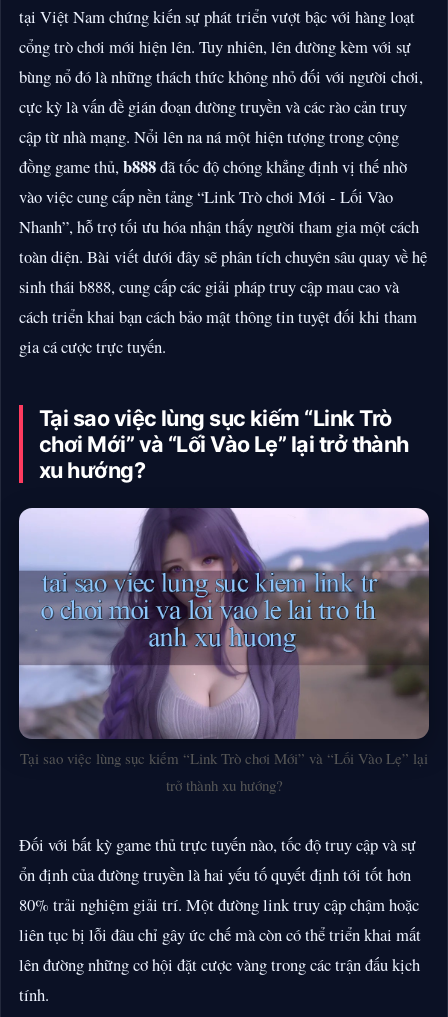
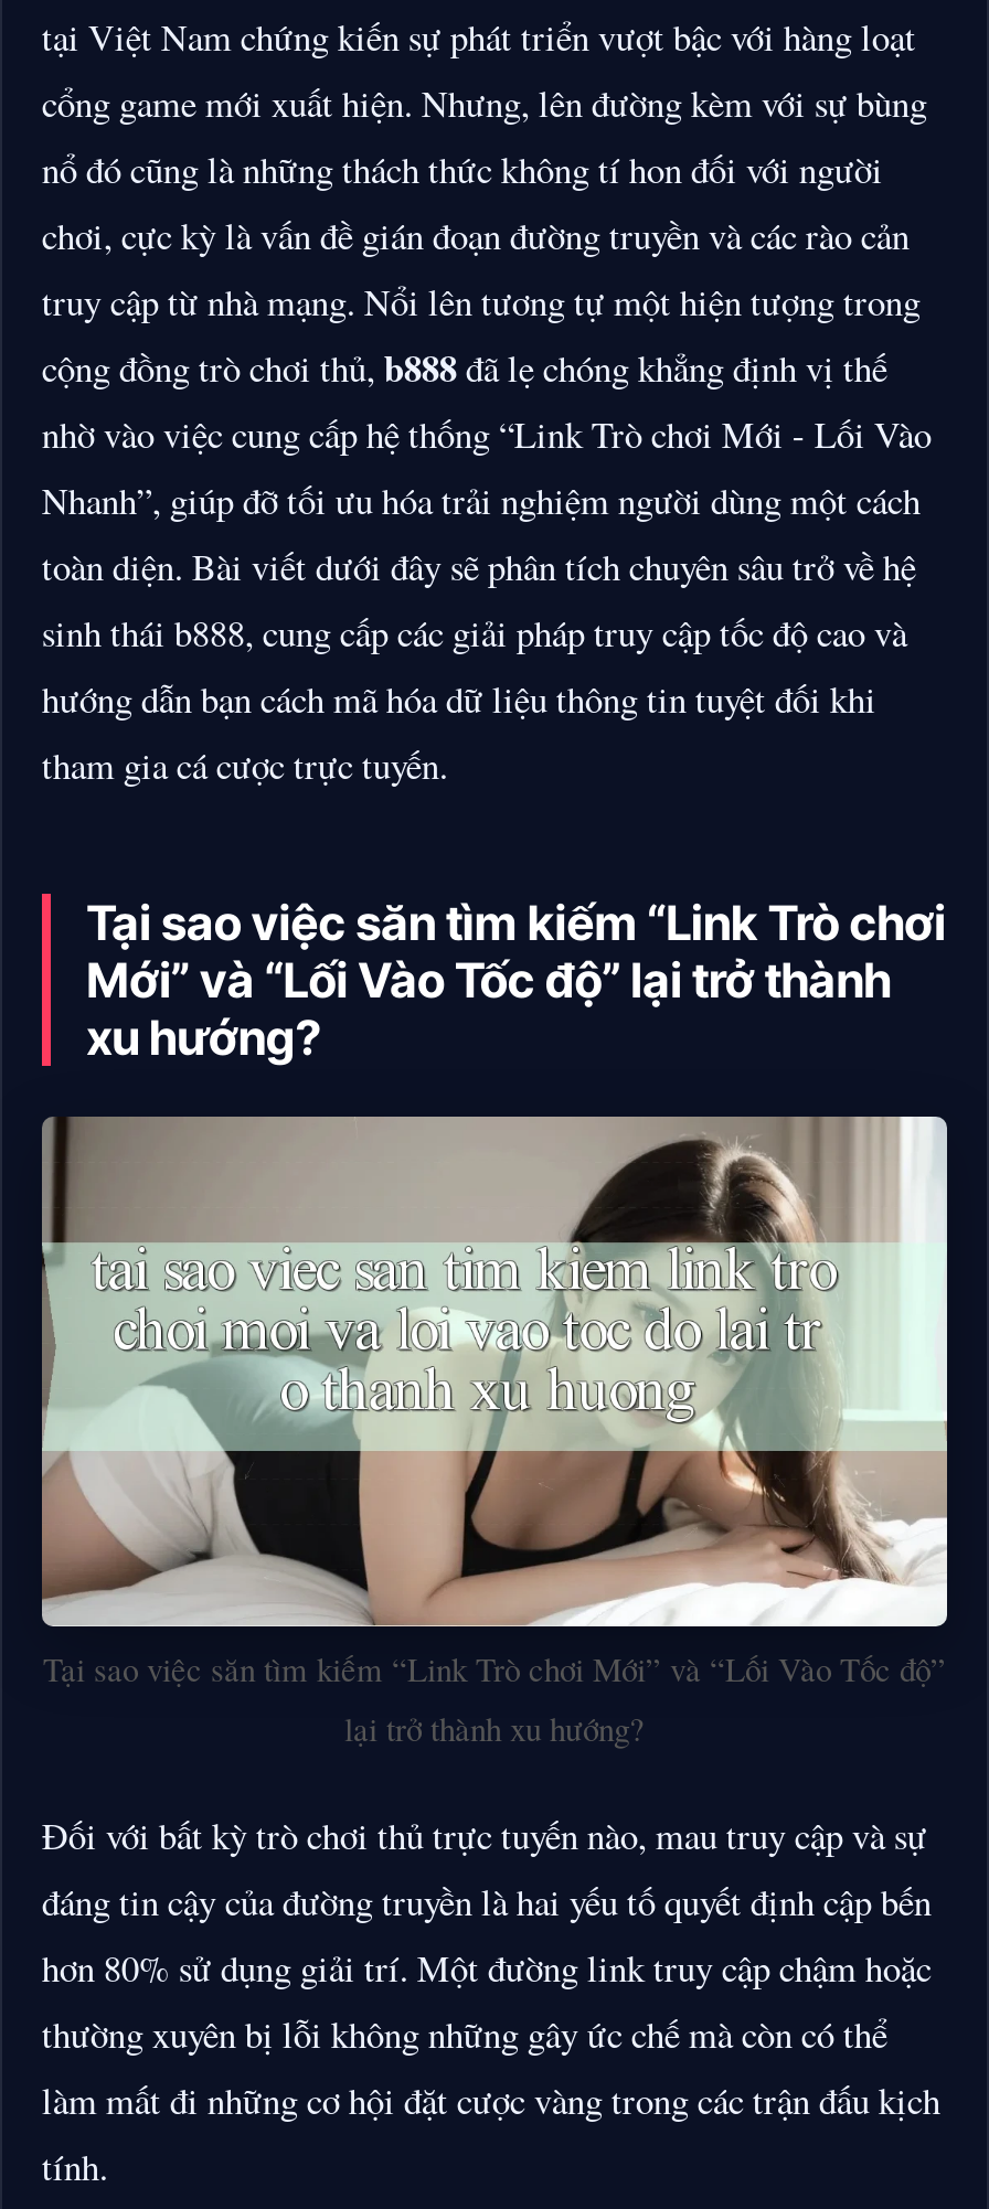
- cổng trò chơi mới hiện lên. Tuy nhiên, lên đường kèm với sự
- bùng nổ đó là những thách thức không nhỏ đối với người chơi,
- cực kỳ là vấn đề gián đoạn đường truyền và các rào cản truy
- cập từ nhà mạng. Nổi lên na ná một hiện tượng trong cộng
- đồng game thủ, b888 đã tốc độ chóng khẳng định vị thế nhờ
- vào việc cung cấp nền tảng “Link Trò chơi Mới - Lối Vào
- Nhanh”, hỗ trợ tối ưu hóa nhận thấy người tham gia một cách
- toàn diện. Bài viết dưới đây sẽ phân tích chuyên sâu quay về hệ
- sinh thái b888, cung cấp các giải pháp truy cập mau cao và
- cách triển khai bạn cách bảo mật thông tin tuyệt đối khi tham
- gia cá cược trực tuyến.
+ cổng game mới xuất hiện. Nhưng, lên đường kèm với sự bùng
+ nổ đó cũng là những thách thức không tí hon đối với người
+ chơi, cực kỳ là vấn đề gián đoạn đường truyền và các rào cản
+ truy cập từ nhà mạng. Nổi lên tương tự một hiện tượng trong
+ cộng đồng trò chơi thủ, b888 đã lẹ chóng khẳng định vị thế
+ nhờ vào việc cung cấp hệ thống “Link Trò chơi Mới - Lối Vào
+ Nhanh”, giúp đỡ tối ưu hóa trải nghiệm người dùng một cách
+ toàn diện. Bài viết dưới đây sẽ phân tích chuyên sâu trở về hệ
+ sinh thái b888, cung cấp các giải pháp truy cập tốc độ cao và
+ hướng dẫn bạn cách mã hóa dữ liệu thông tin tuyệt đối khi
+ tham gia cá cược trực tuyến.

- Tại sao việc lùng sục kiếm “Link Trò
- chơi Mới” và “Lối Vào Lẹ” lại trở thành
+ Tại sao việc săn tìm kiếm “Link Trò chơi
+ Mới” và “Lối Vào Tốc độ” lại trở thành

- [image]
- Tại sao việc lùng sục kiếm “Link Trò chơi Mới” và “Lối Vào Lẹ” lại
- trở thành xu hướng?
+ [image]
+ Tại sao việc săn tìm kiếm “Link Trò chơi Mới” và “Lối Vào Tốc độ”
+ lại trở thành xu hướng?

- Đối với bất kỳ game thủ trực tuyến nào, tốc độ truy cập và sự
- ổn định của đường truyền là hai yếu tố quyết định tới tốt hơn
- 80% trải nghiệm giải trí. Một đường link truy cập chậm hoặc
- liên tục bị lỗi đâu chỉ gây ức chế mà còn có thể triển khai mất
- lên đường những cơ hội đặt cược vàng trong các trận đấu kịch
+ Đối với bất kỳ trò chơi thủ trực tuyến nào, mau truy cập và sự
+ đáng tin cậy của đường truyền là hai yếu tố quyết định cập bến
+ hơn 80% sử dụng giải trí. Một đường link truy cập chậm hoặc
+ thường xuyên bị lỗi không những gây ức chế mà còn có thể
+ làm mất đi những cơ hội đặt cược vàng trong các trận đấu kịch
